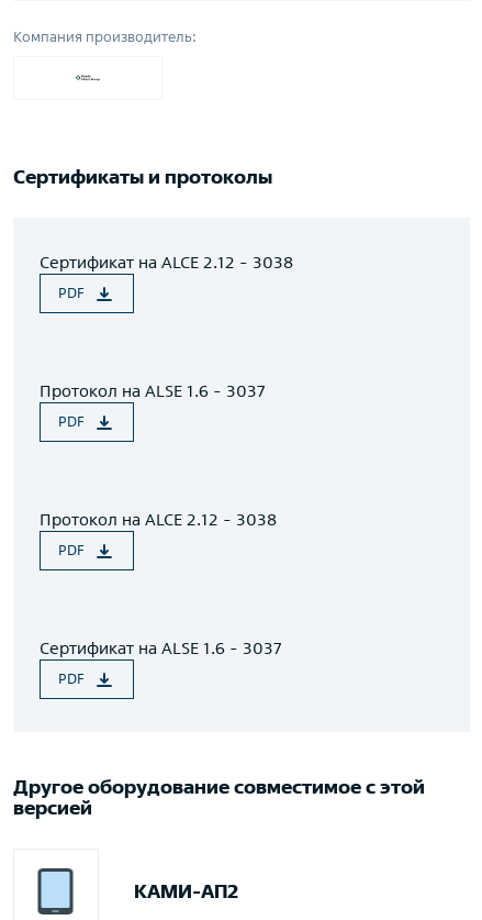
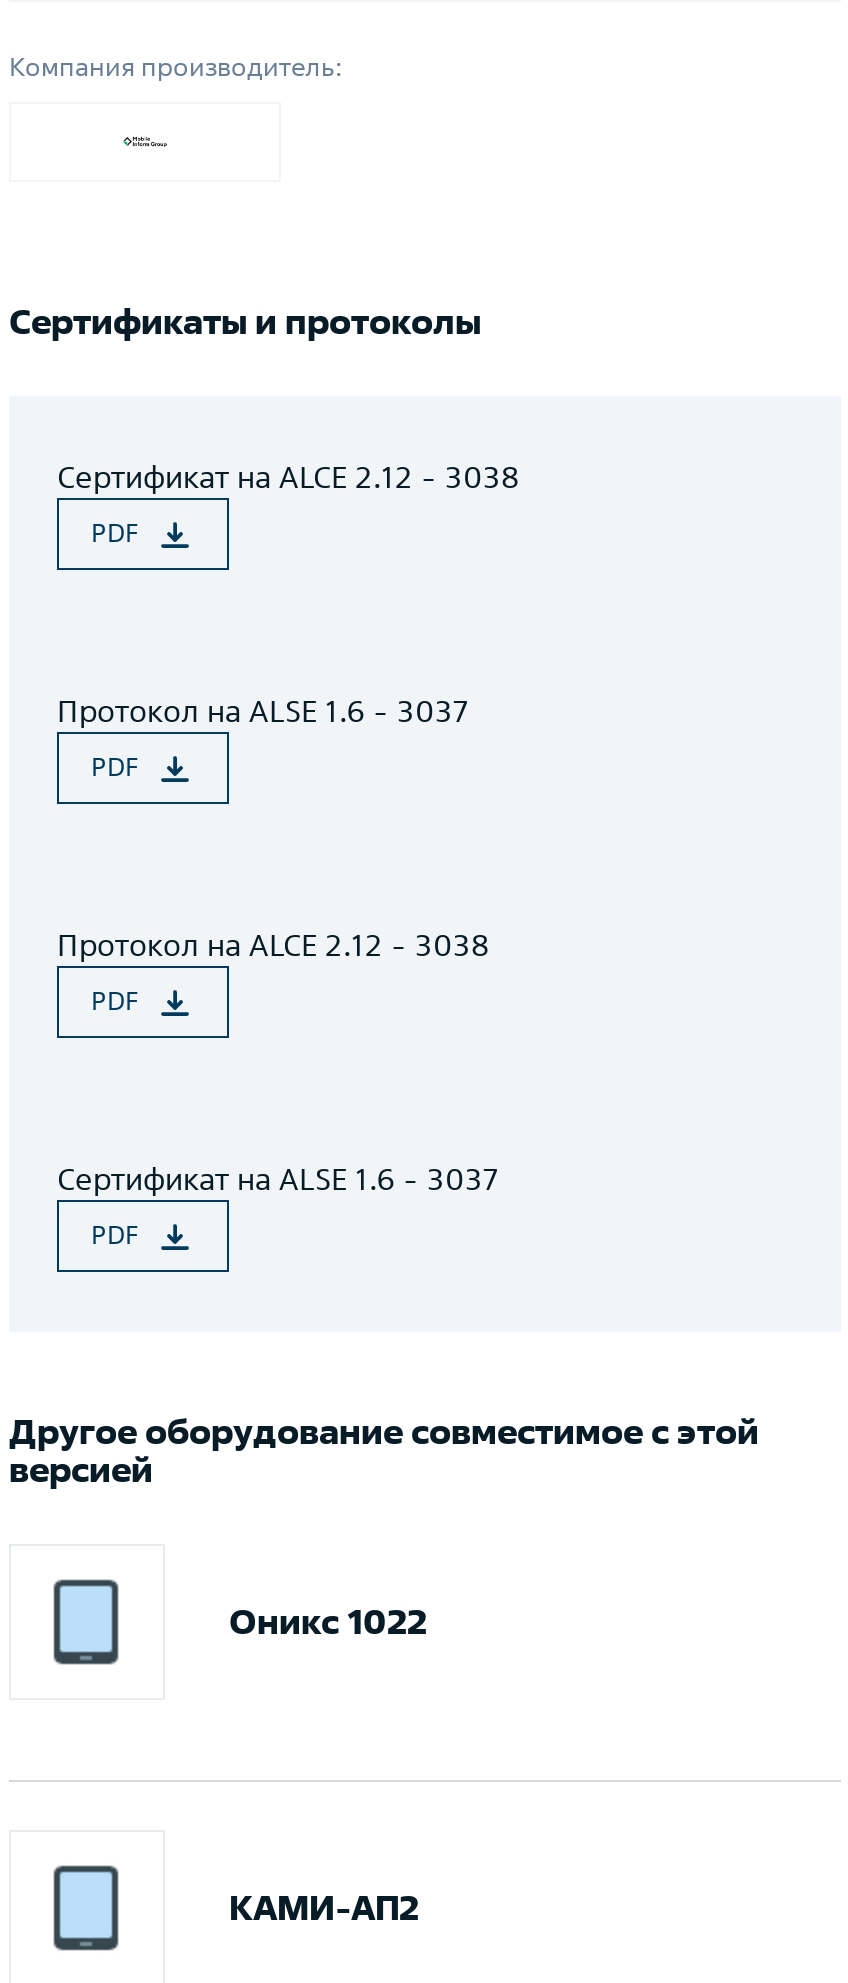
+ Оникс 1022
